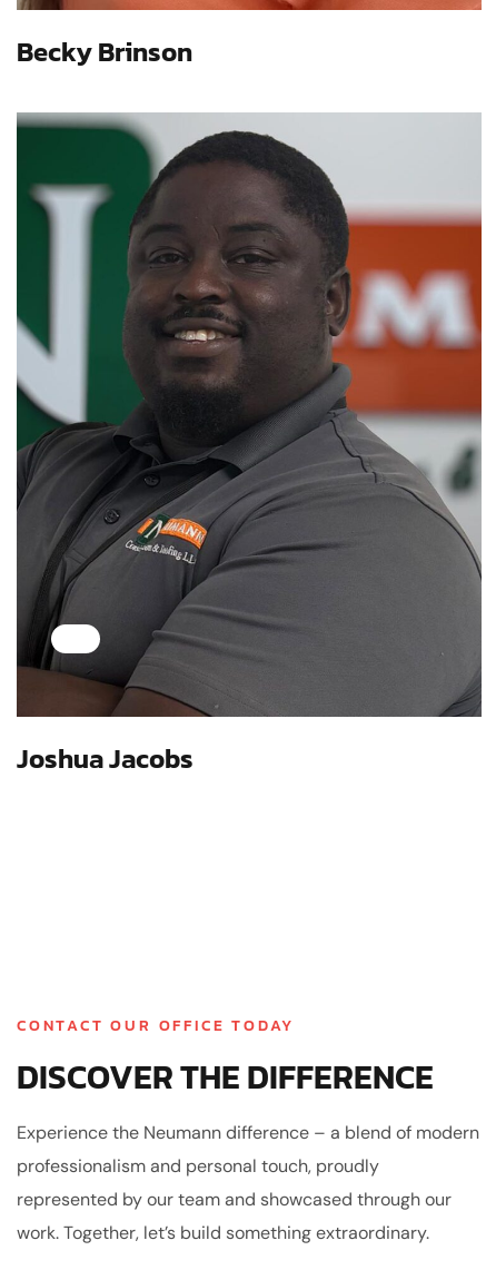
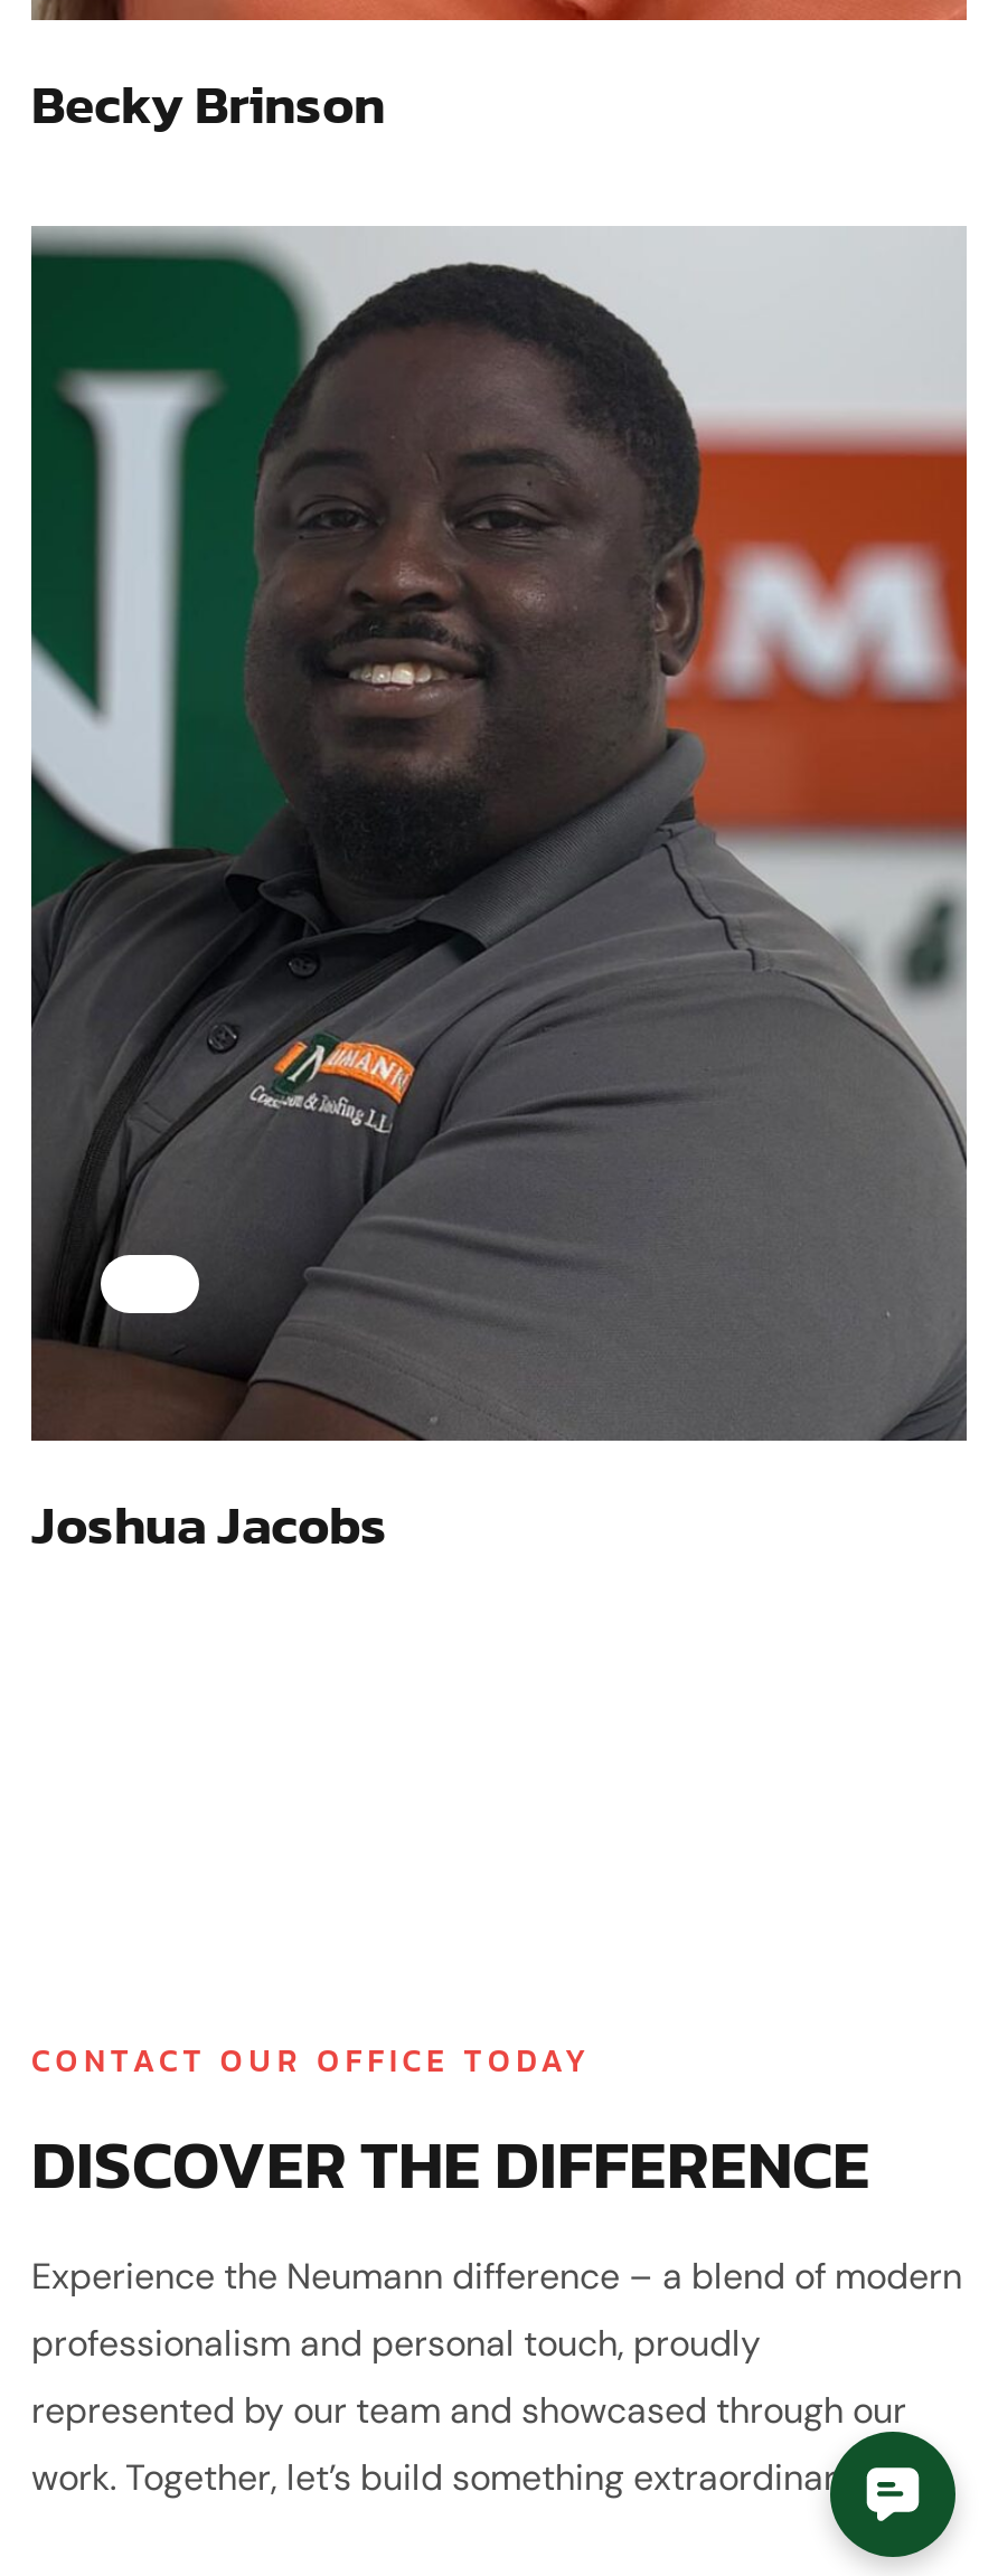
+ [image]
